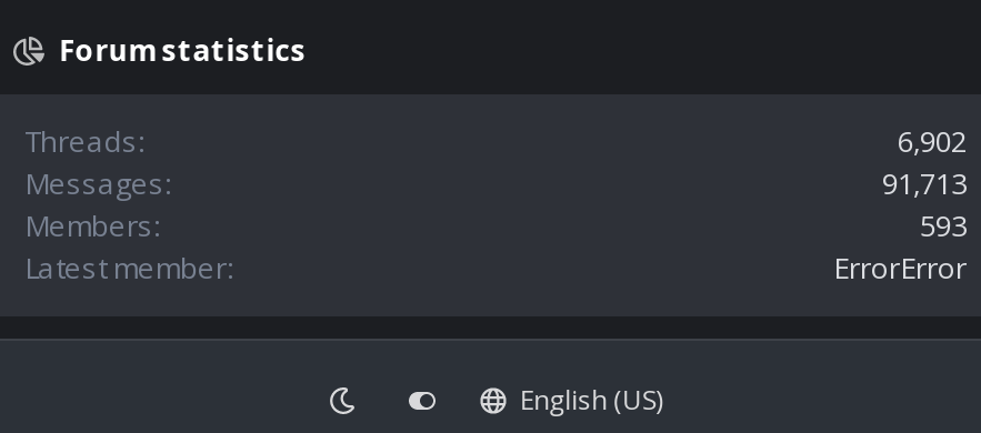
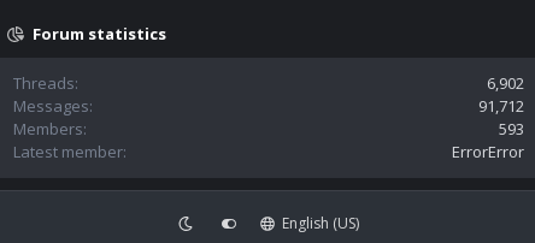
- 91,713
+ 91,712
